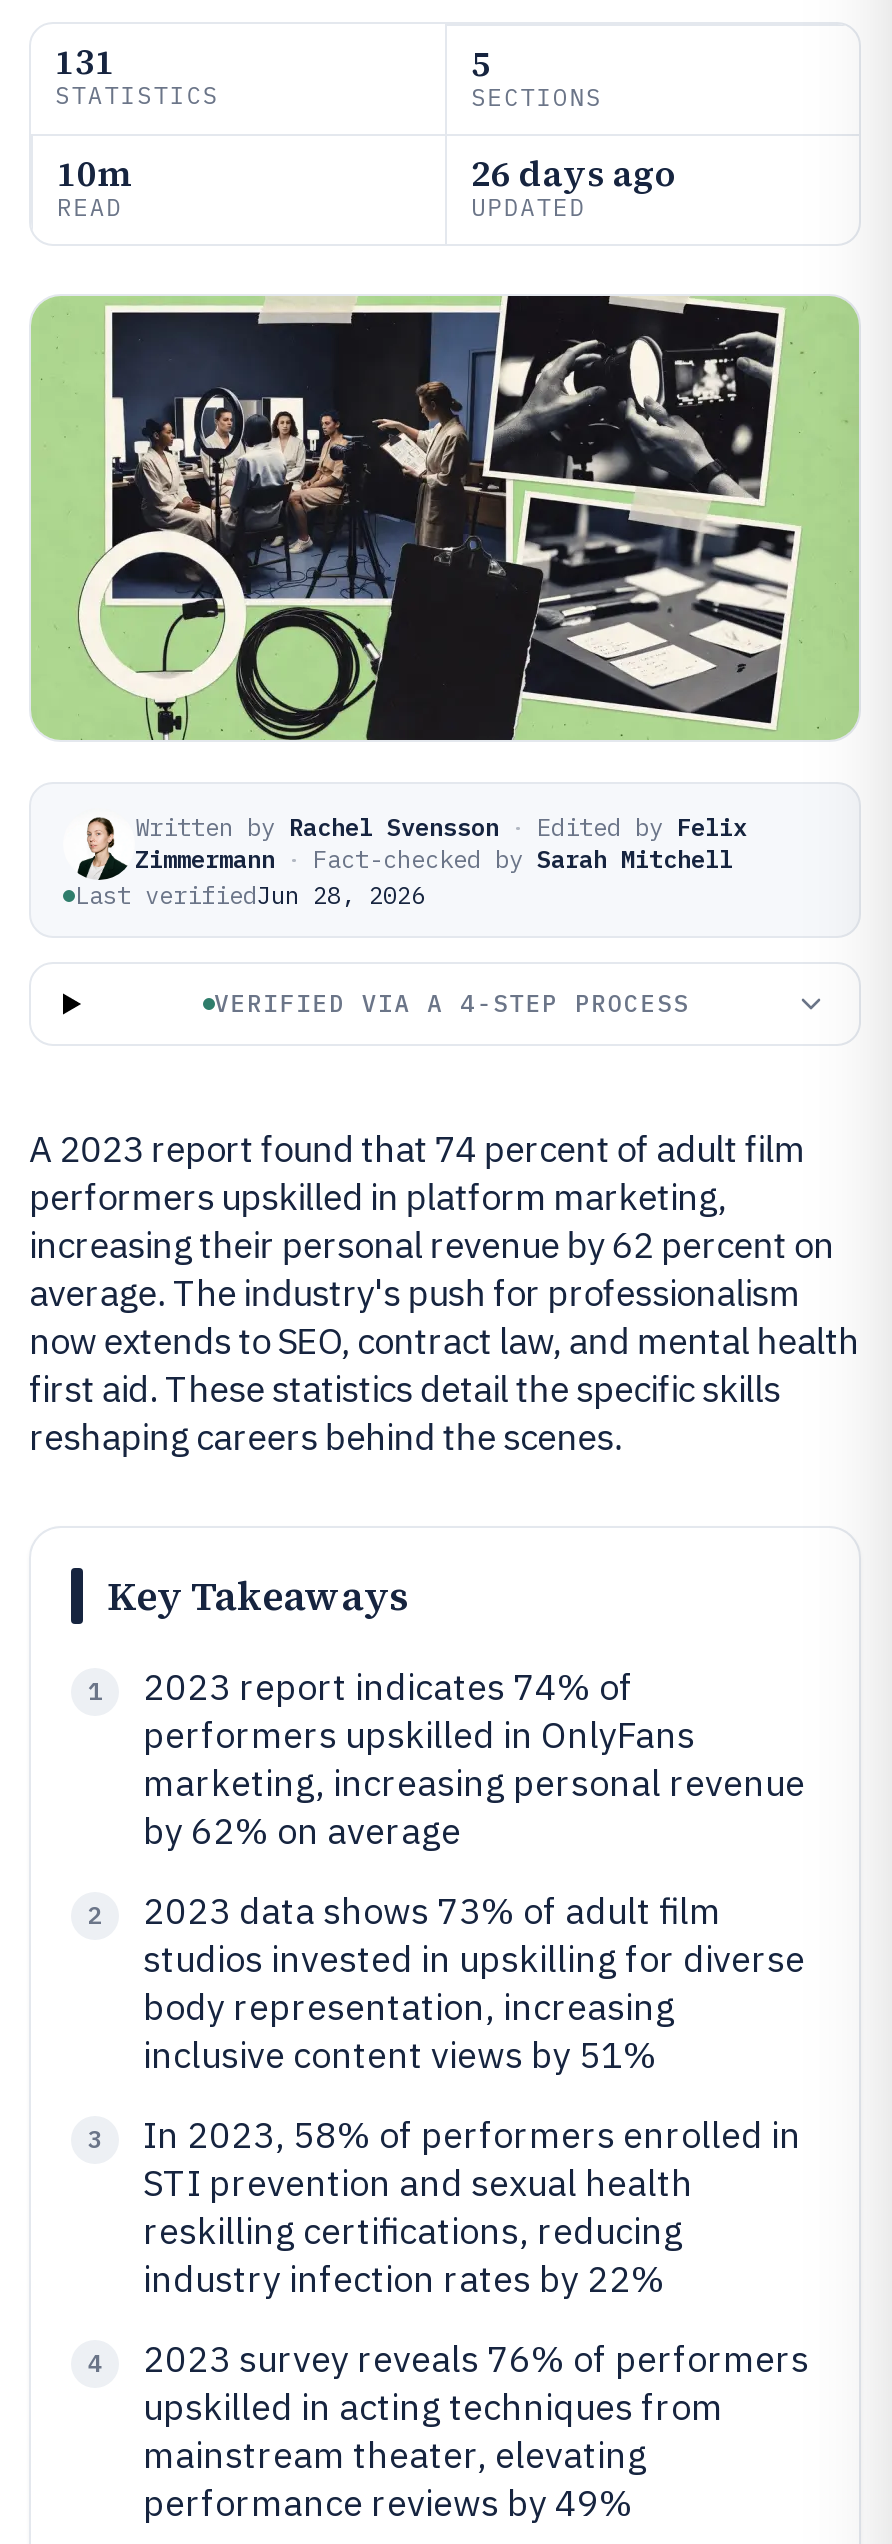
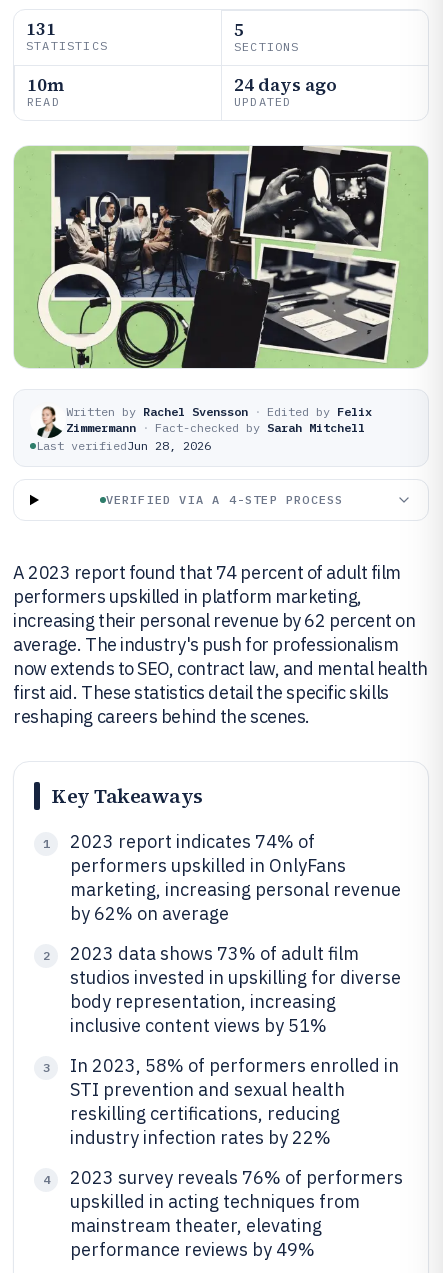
- 26 days ago
+ 24 days ago
